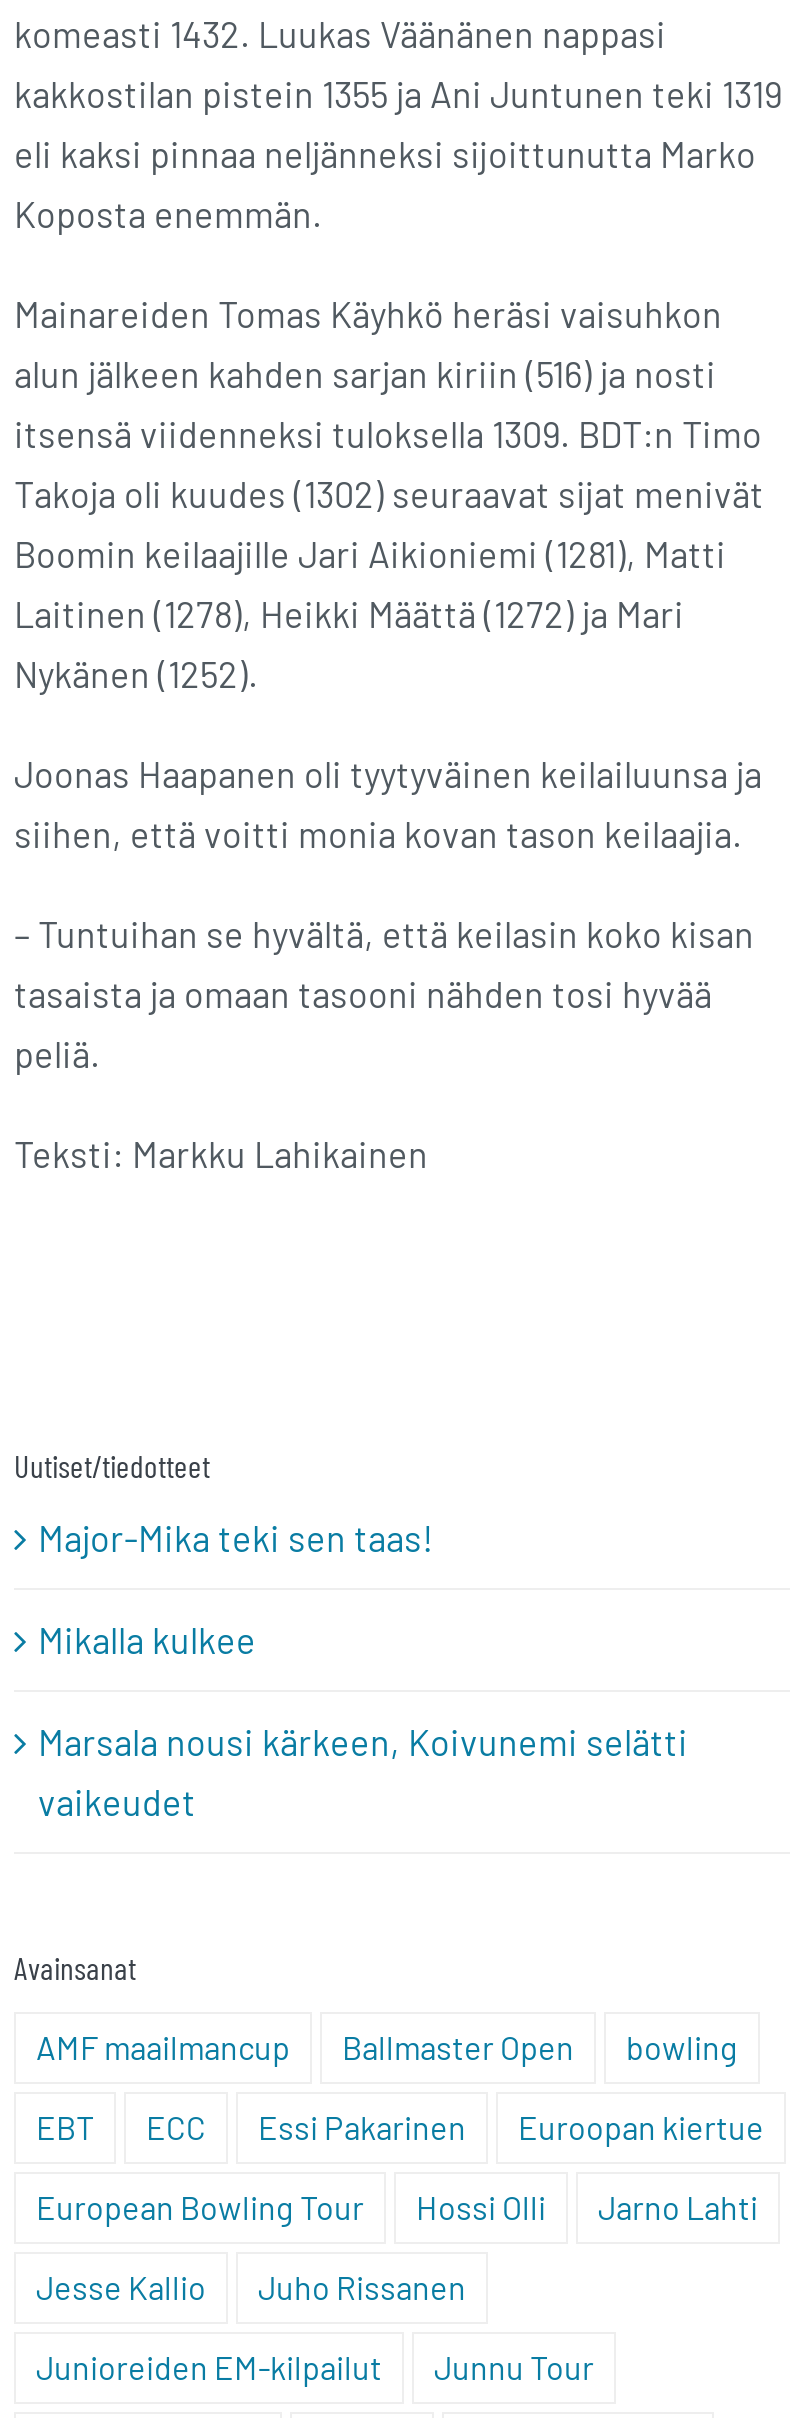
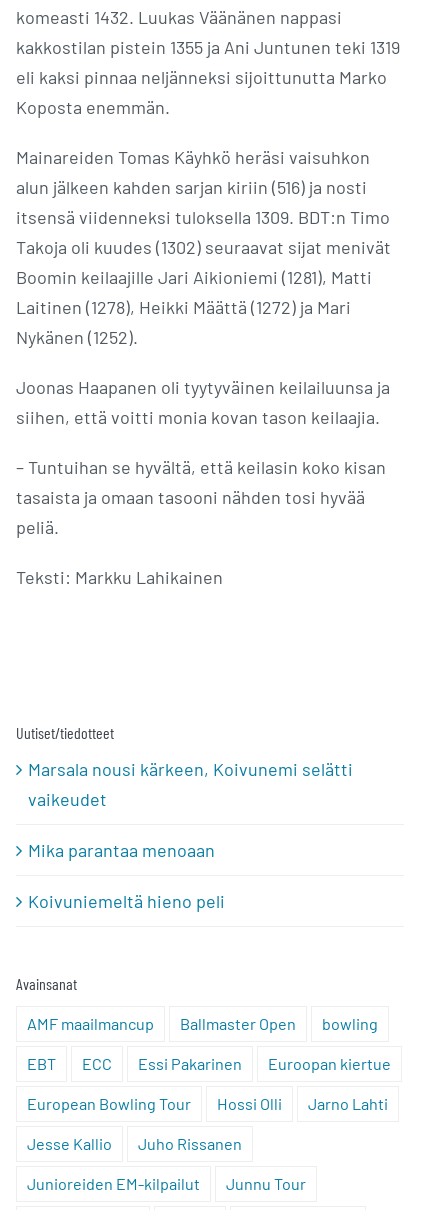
- Major-Mika teki sen taas!
- Mikalla kulkee

moved up: Marsala nousi kärkeen, Koivunemi selätti | vaikeudet

+ Mika parantaa menoaan
+ Koivuniemeltä hieno peli
